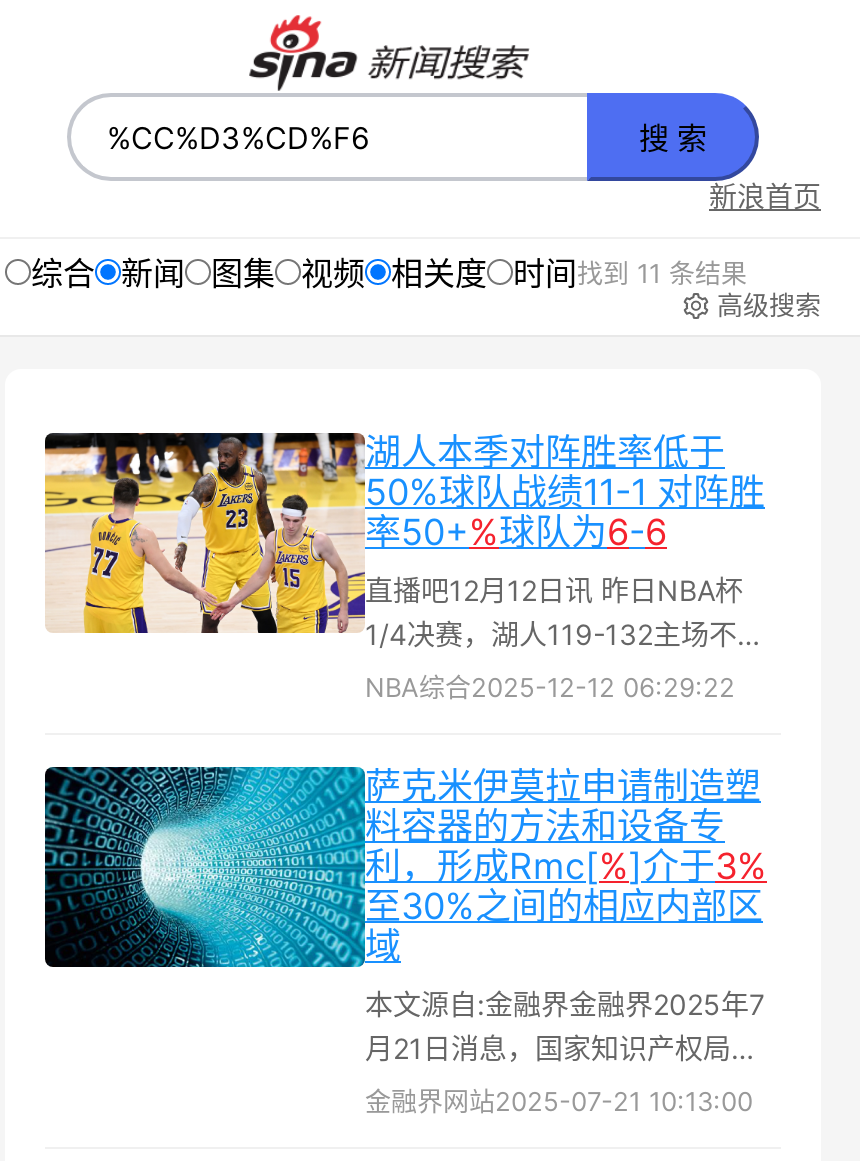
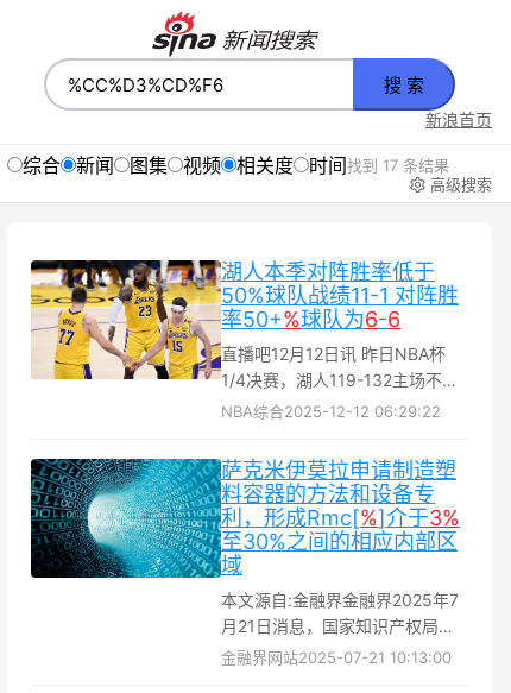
- 时间找到 11 条结果
+ 时间找到 17 条结果
